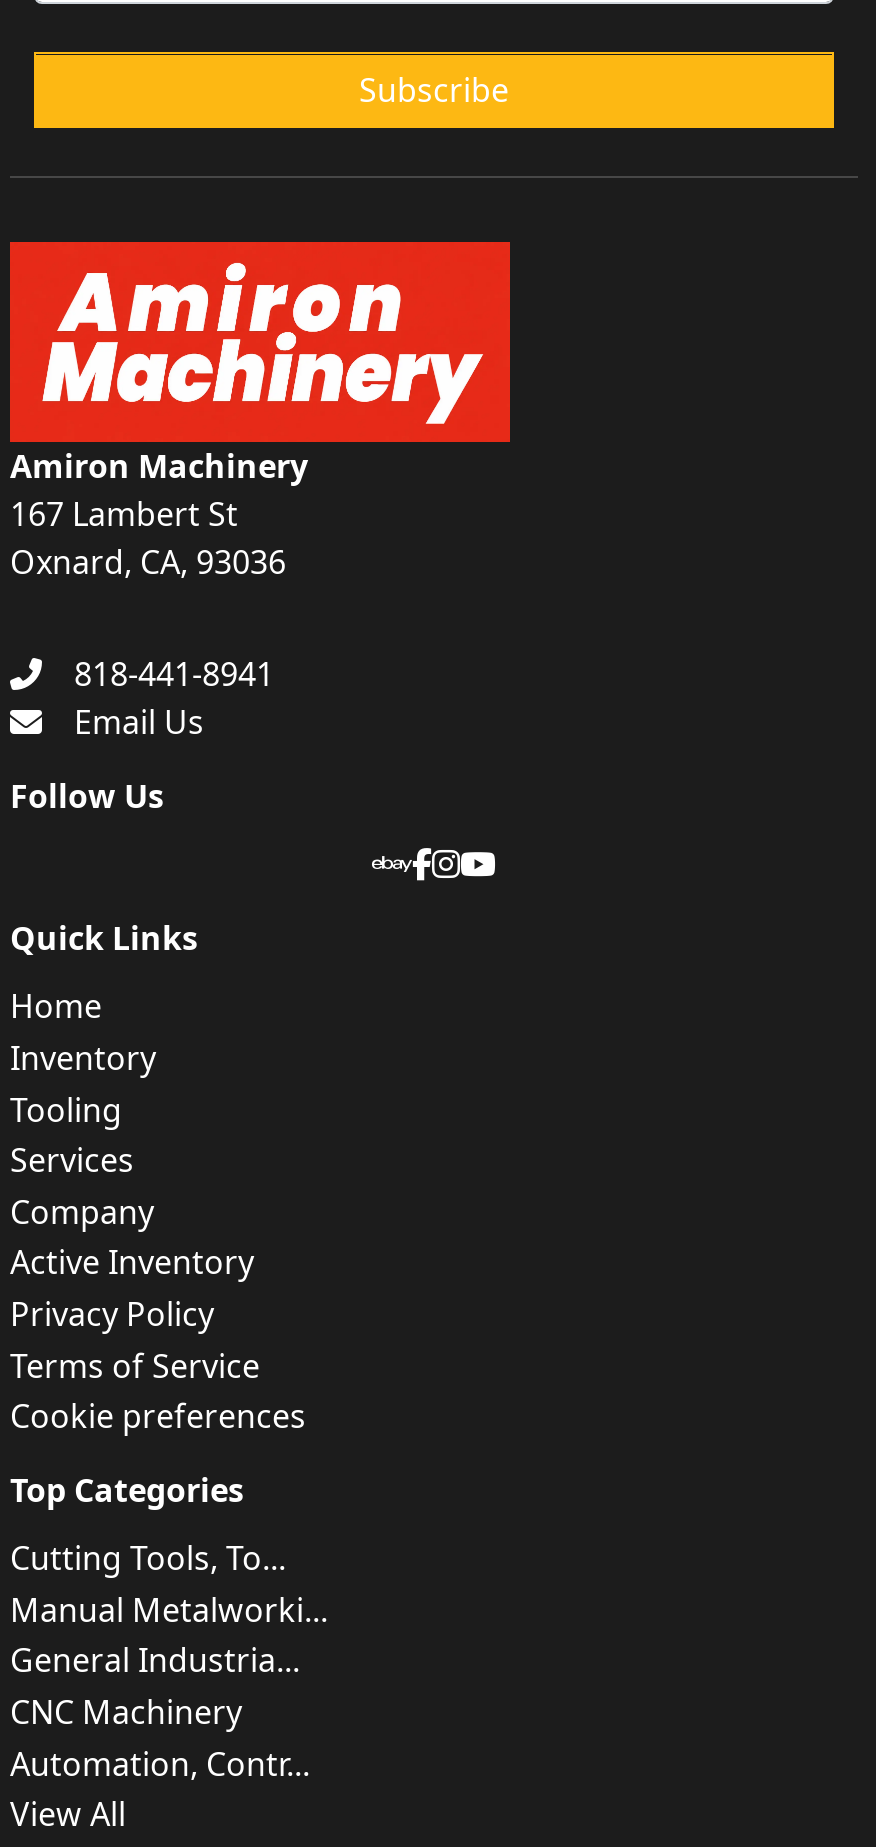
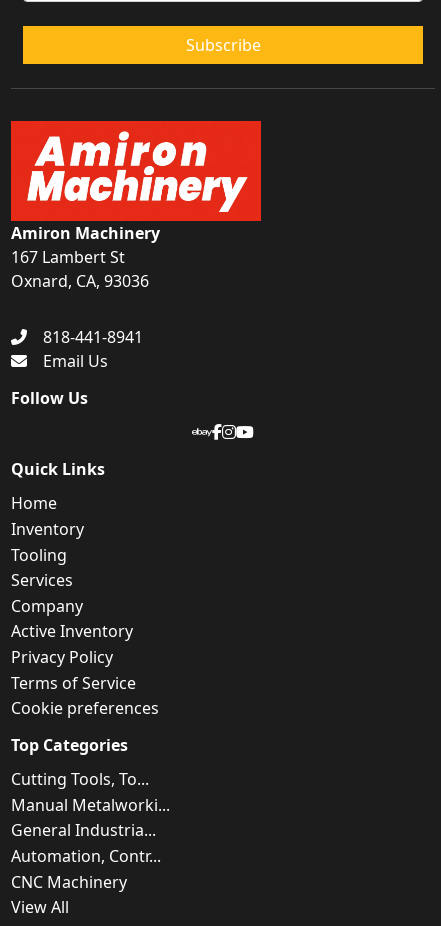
moved down: CNC Machinery

moved up: Automation, Contr...
